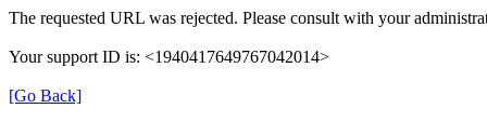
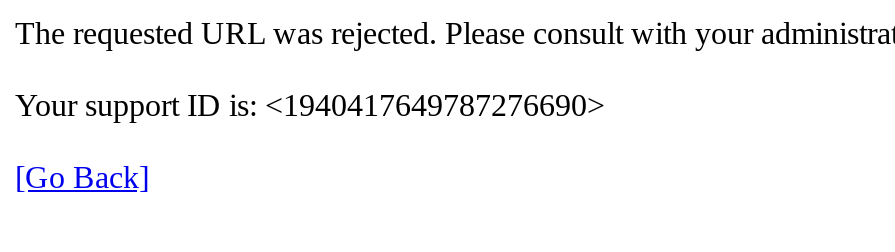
- Your support ID is: <1940417649767042014>
+ Your support ID is: <1940417649787276690>
